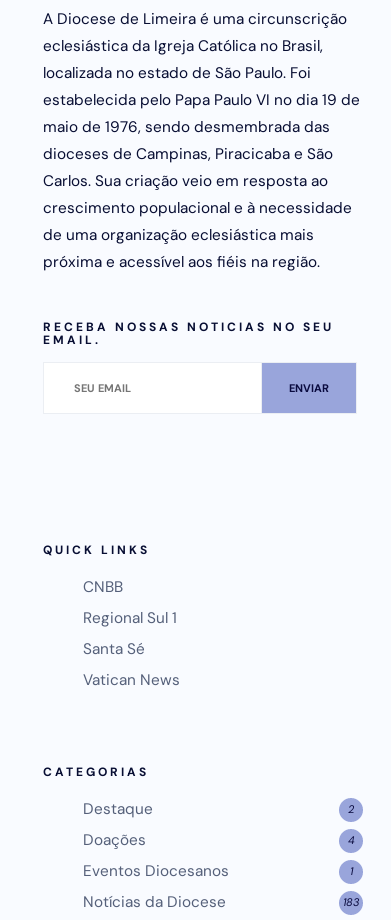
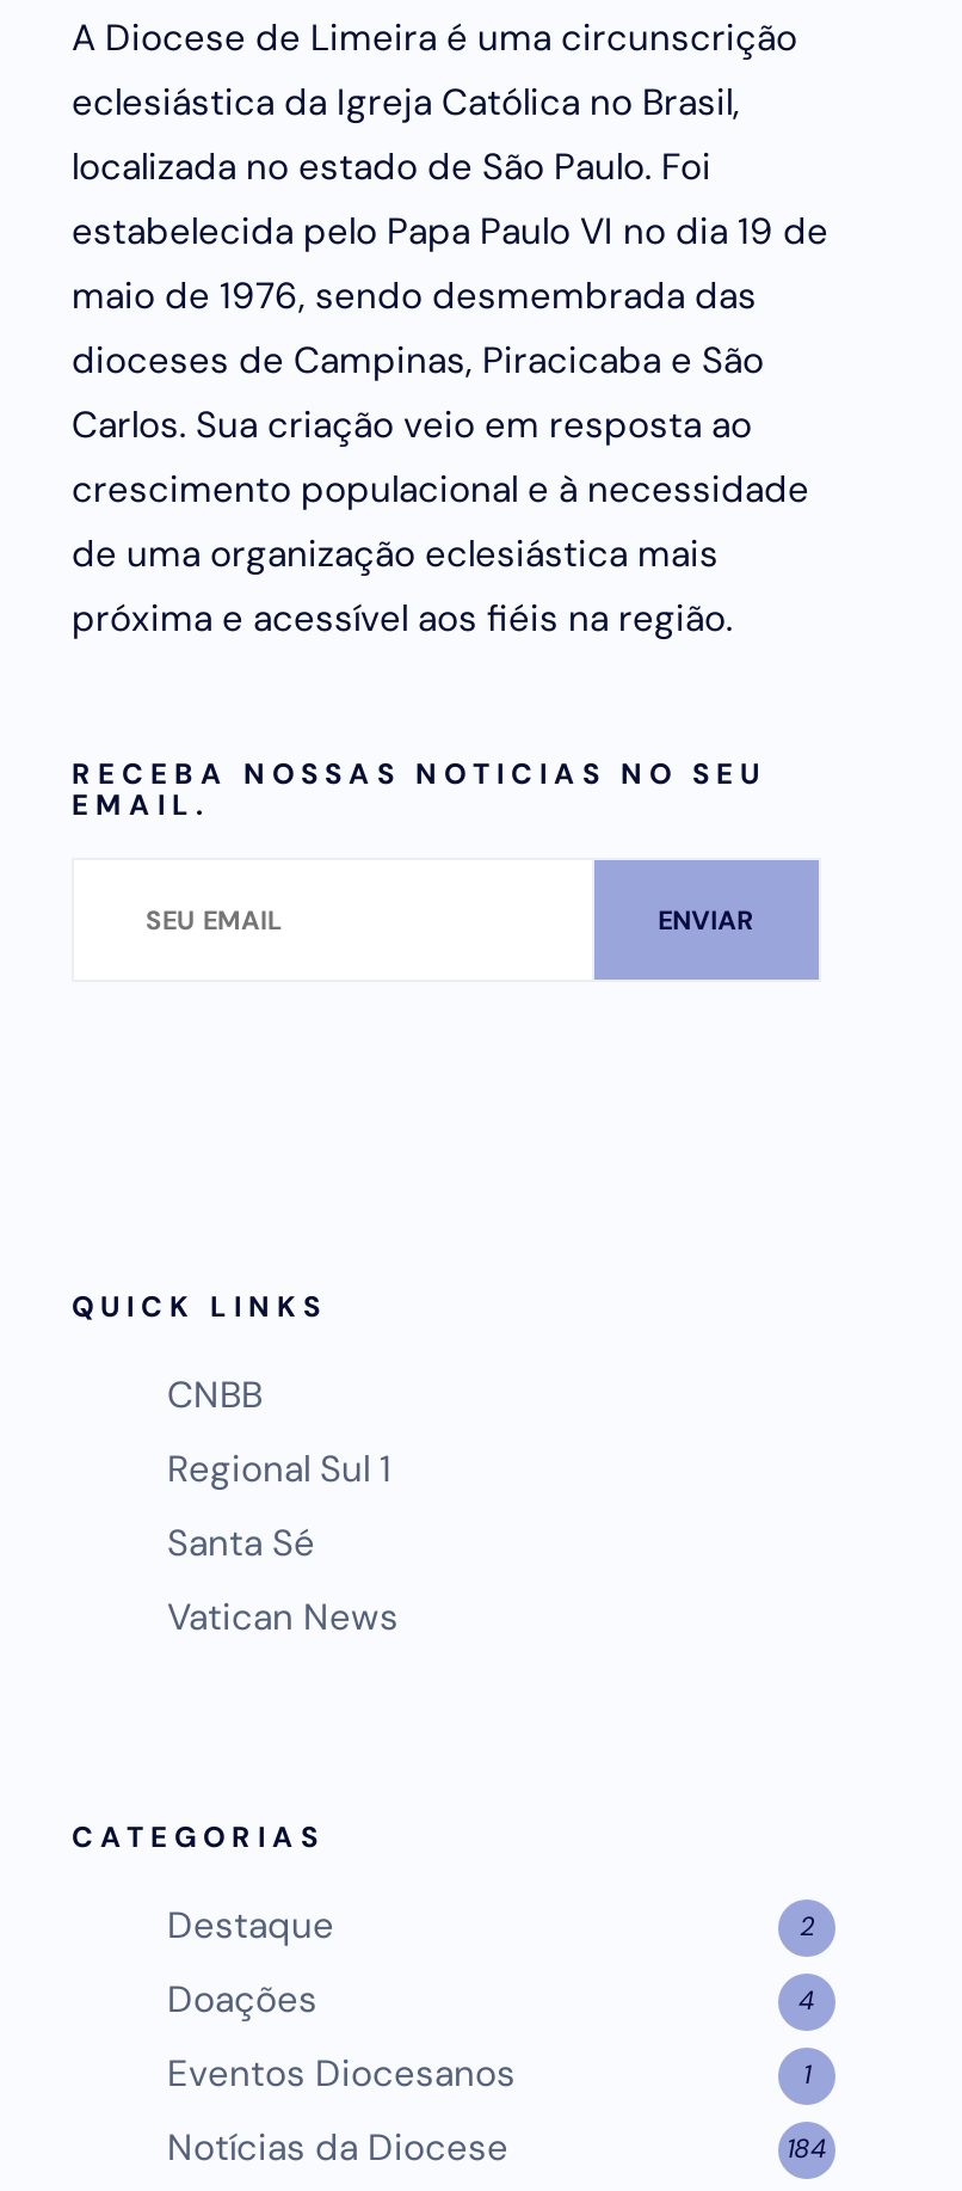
- 183
+ 184
